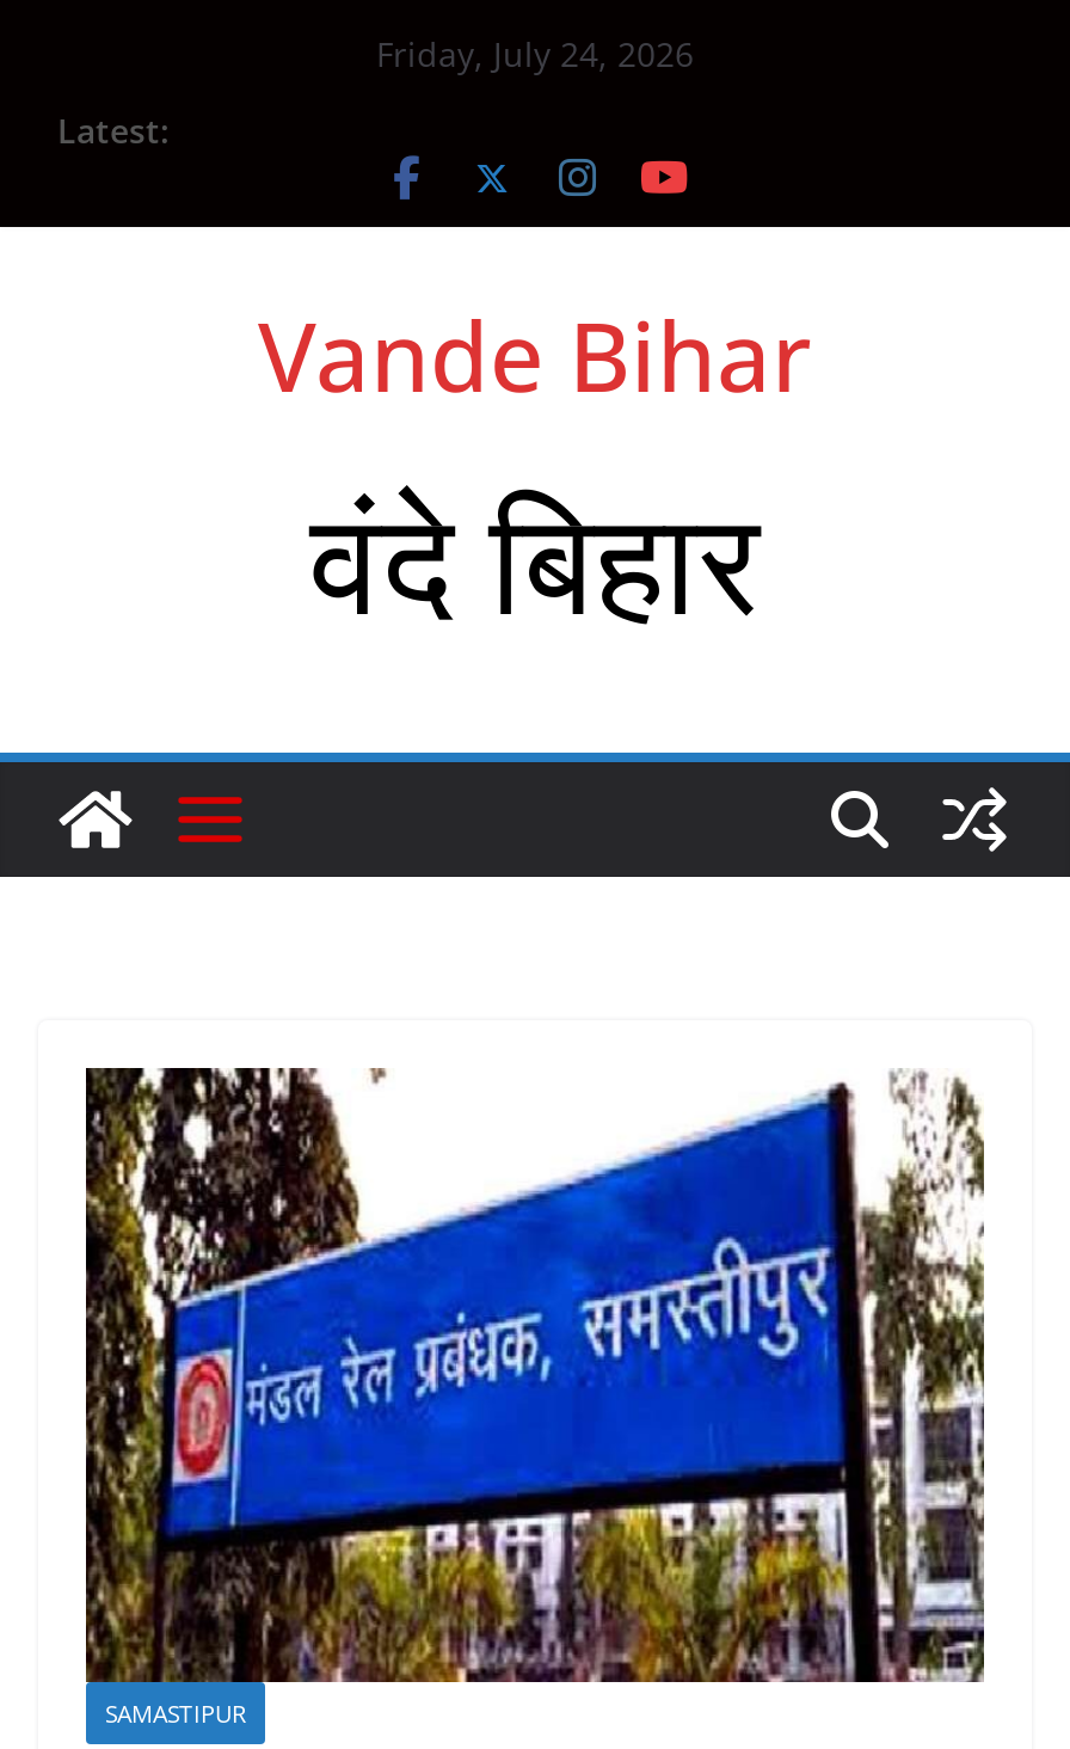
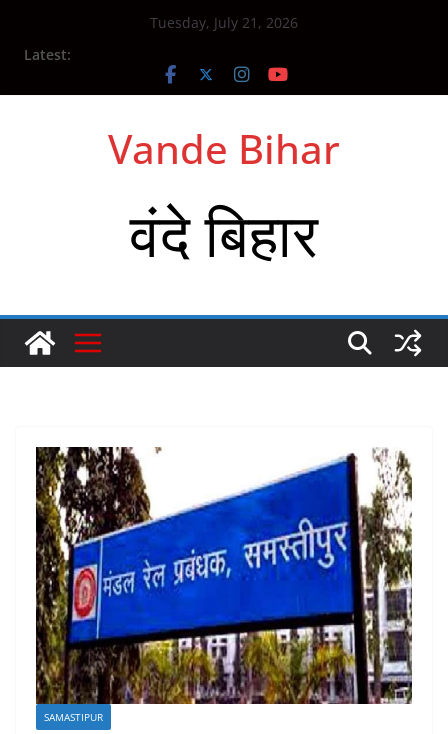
- Friday, July 24, 2026
+ Tuesday, July 21, 2026
